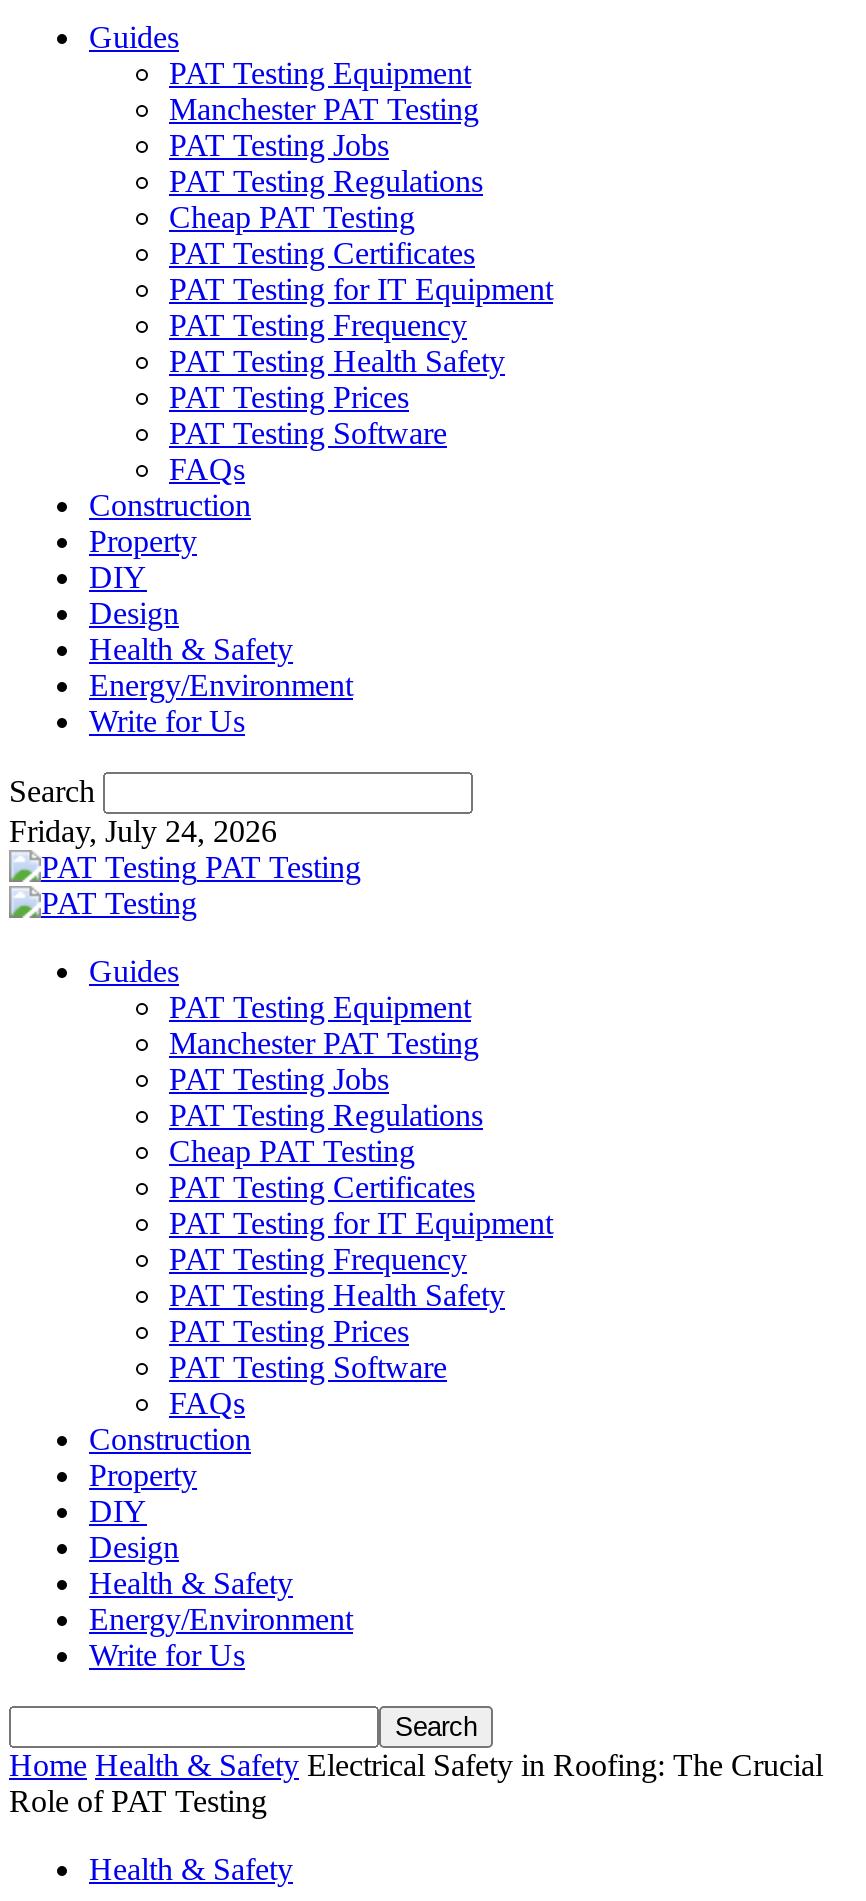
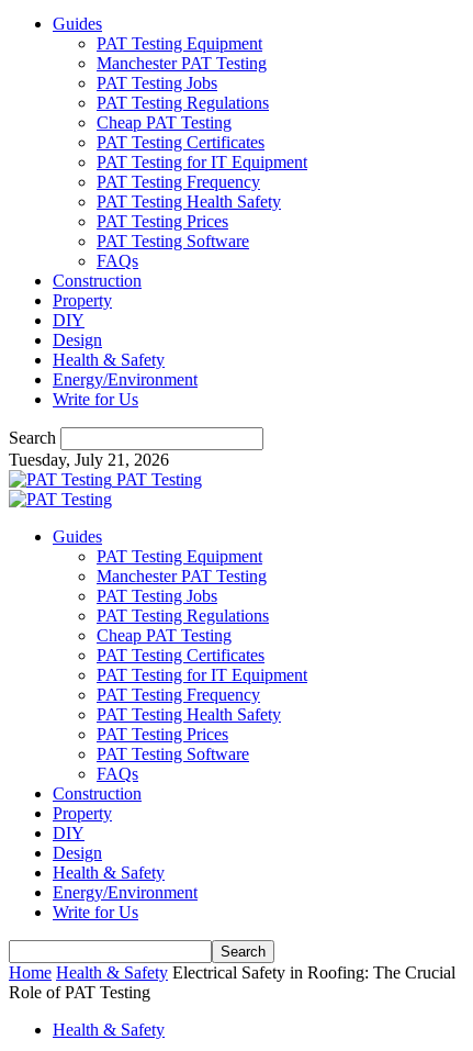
- Friday, July 24, 2026
+ Tuesday, July 21, 2026
